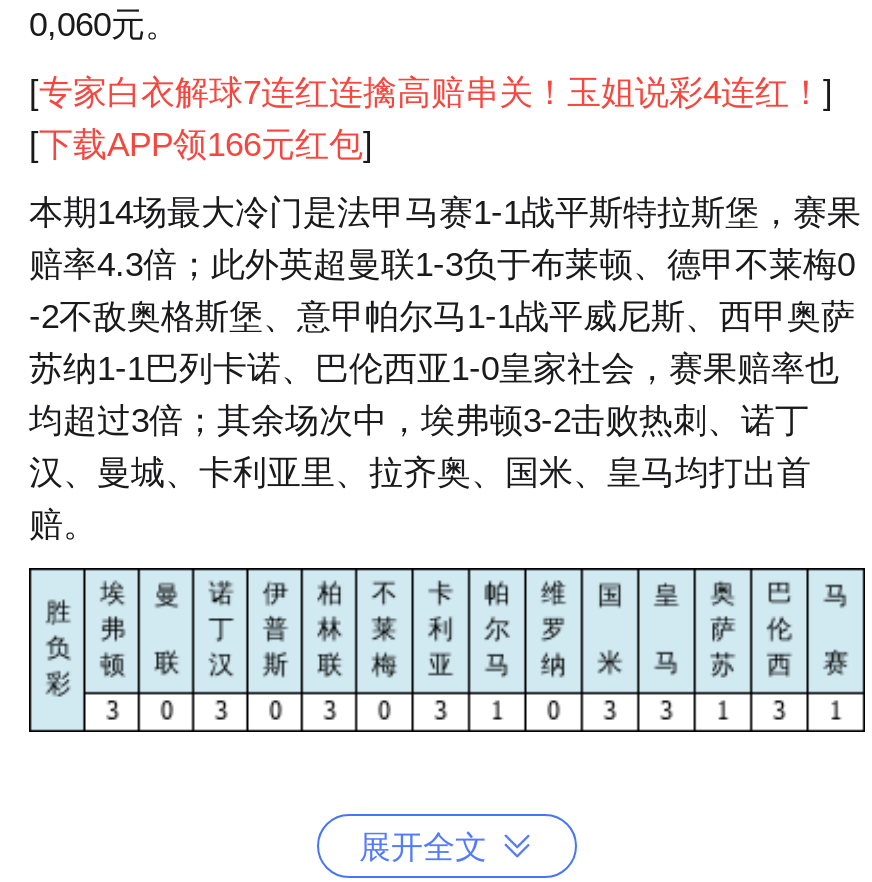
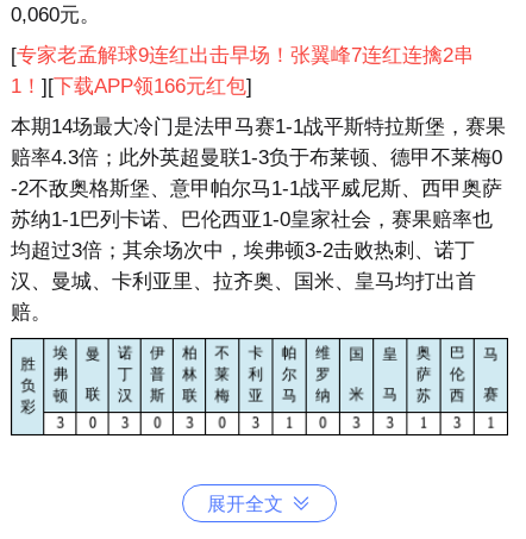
- [专家白衣解球7连红连擒高赔串关！玉姐说彩4连红！]
- [下载APP领166元红包]
+ [专家老孟解球9连红出击早场！张翼峰7连红连擒2串
+ 1！][下载APP领166元红包]
